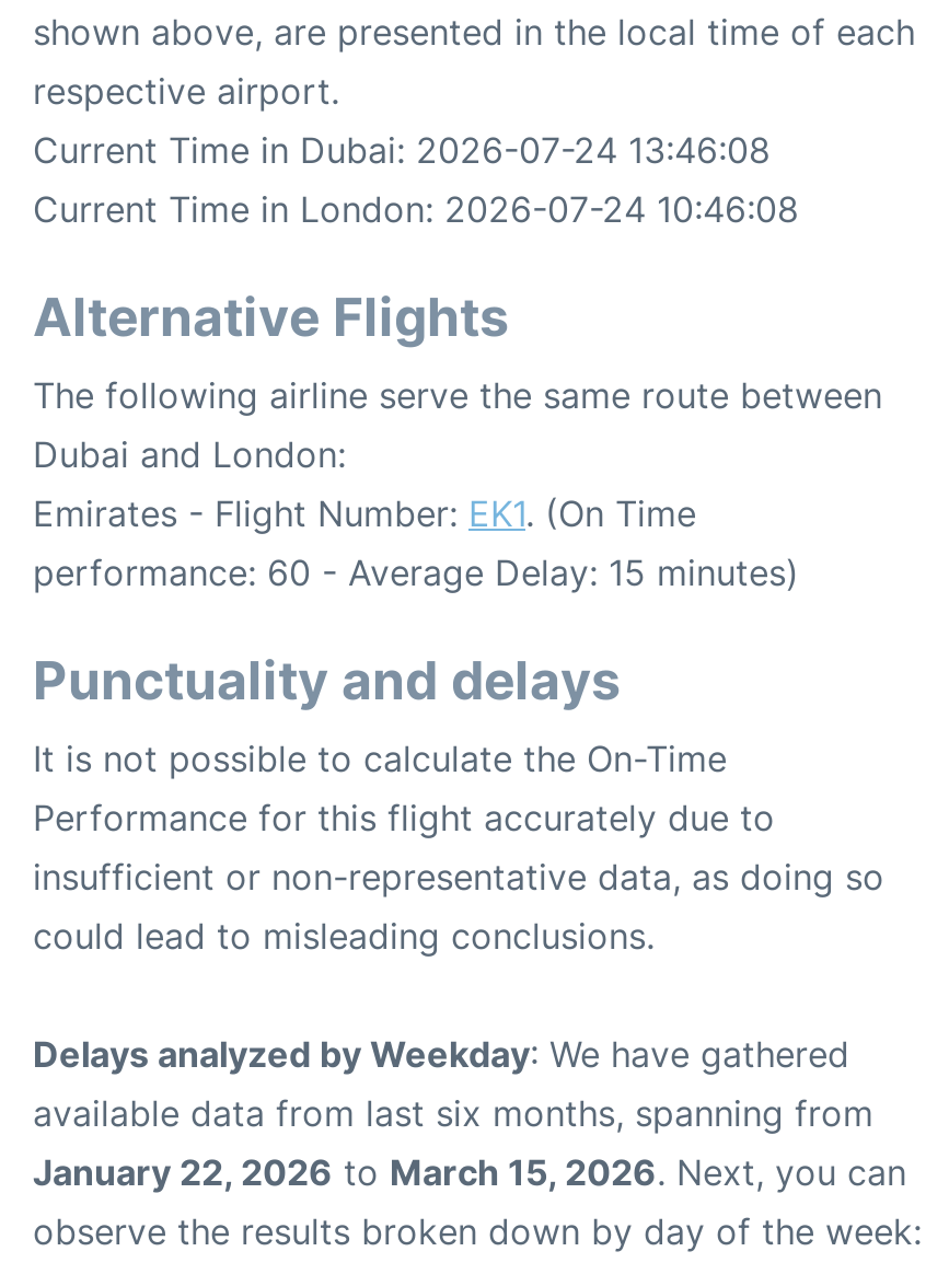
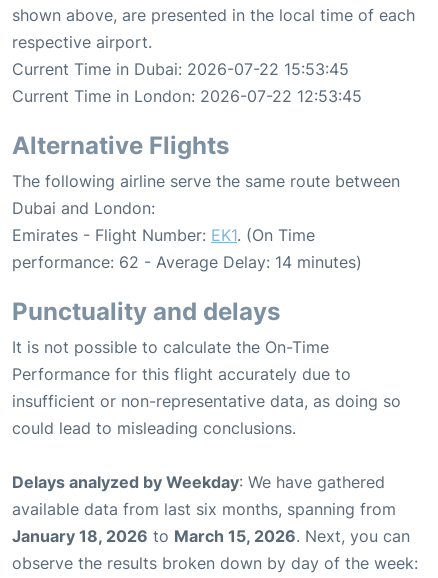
- Current Time in Dubai: 2026-07-24 13:46:08
+ Current Time in Dubai: 2026-07-22 15:53:45

- Current Time in London: 2026-07-24 10:46:08
+ Current Time in London: 2026-07-22 12:53:45

- performance: 60 - Average Delay: 15 minutes)
+ performance: 62 - Average Delay: 14 minutes)

- January 22, 2026 to March 15, 2026. Next, you can
+ January 18, 2026 to March 15, 2026. Next, you can
